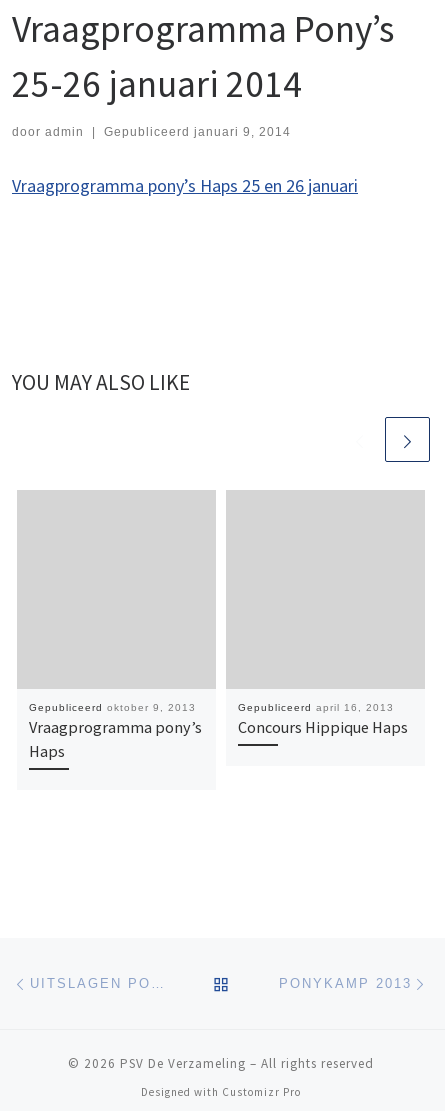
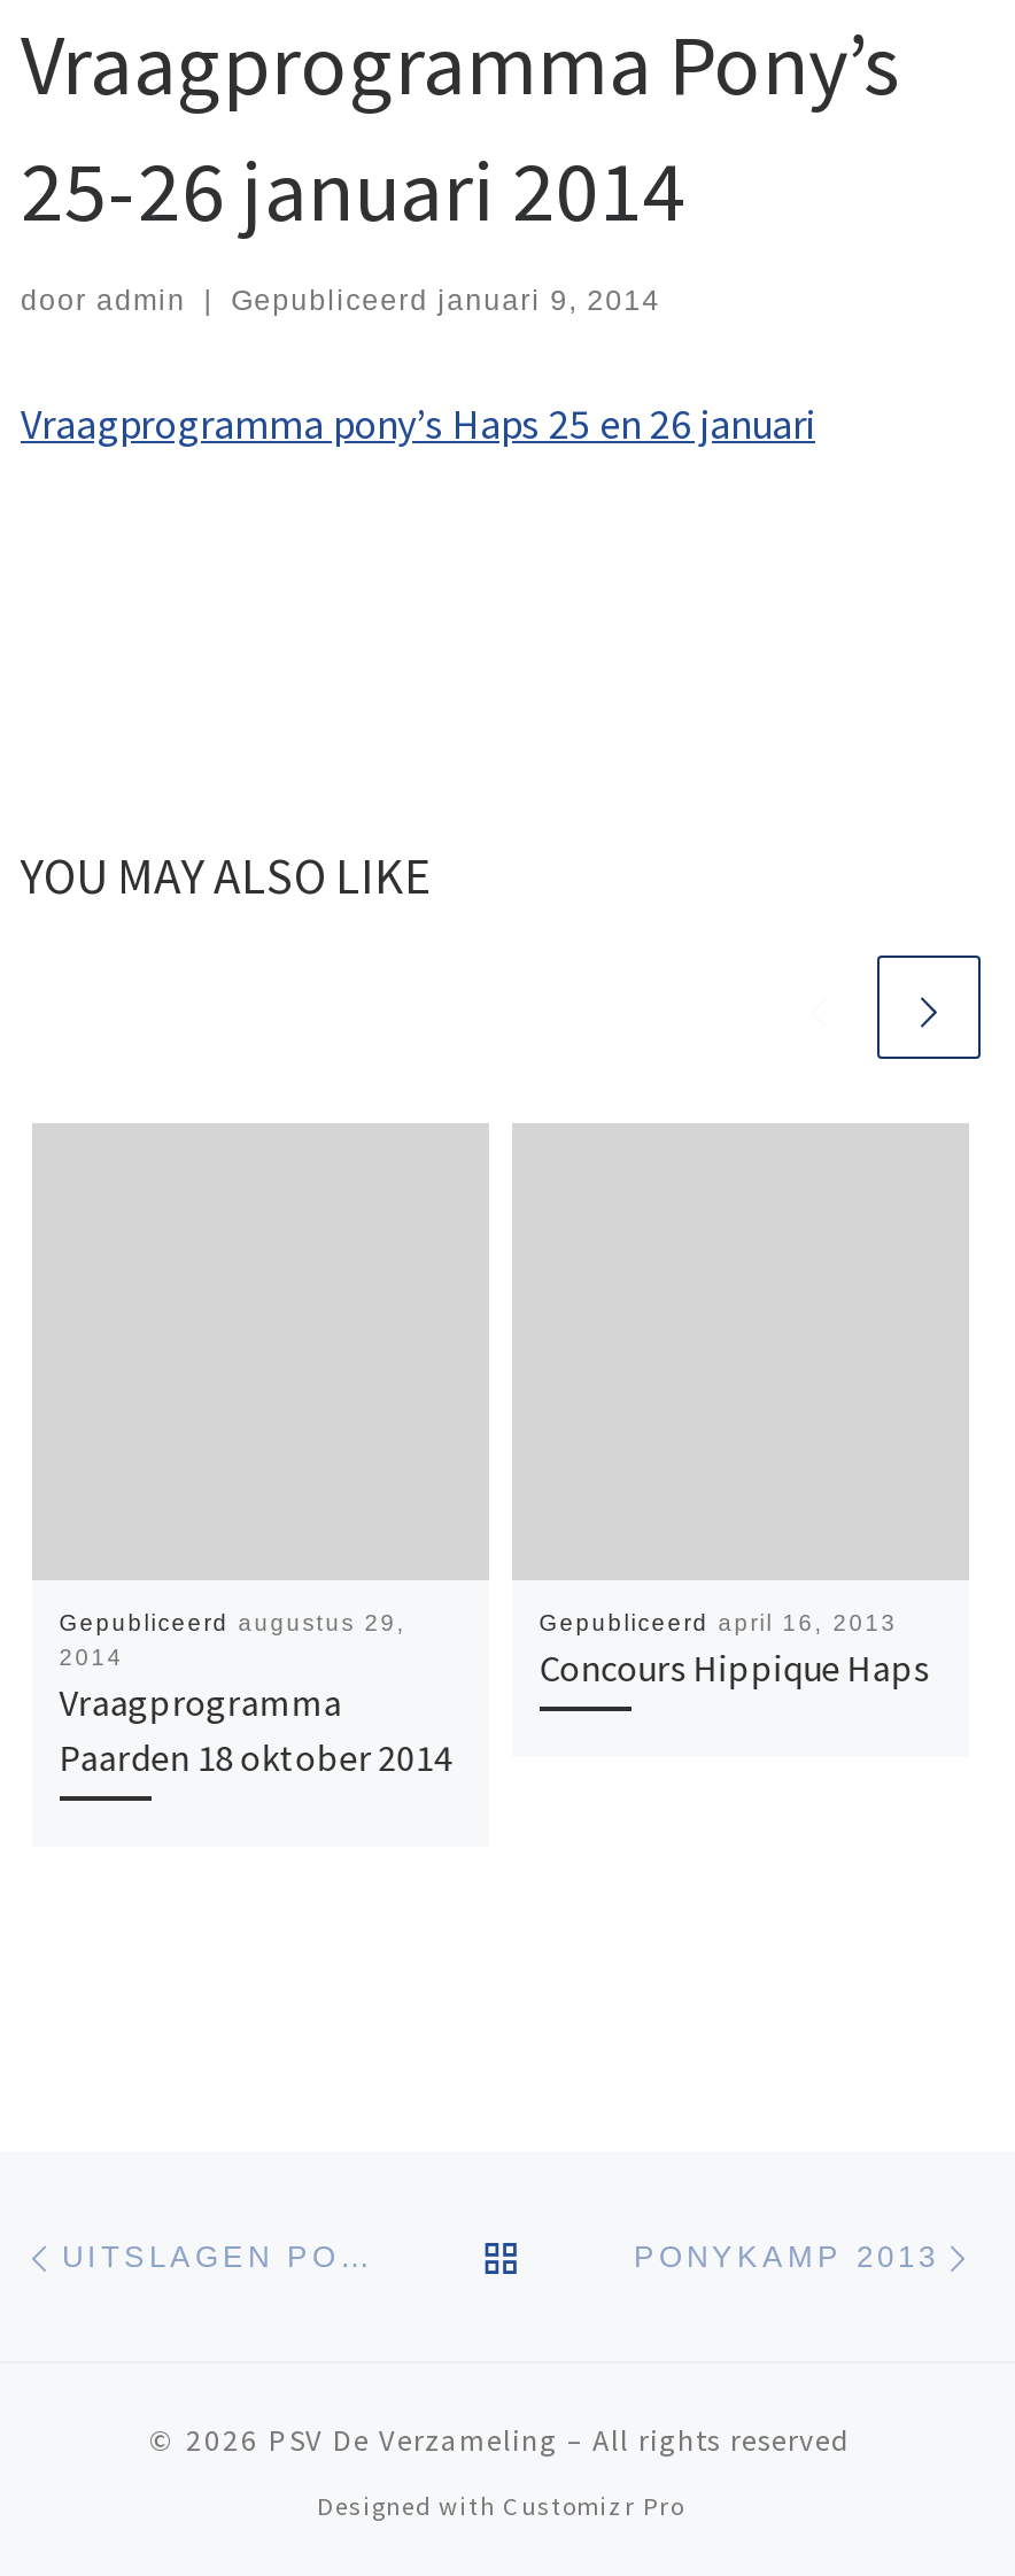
- Gepubliceerd oktober 9, 2013
- Vraagprogramma pony’s
- Haps
+ Gepubliceerd augustus 29,
+ 2014
+ Vraagprogramma
+ Paarden 18 oktober 2014
